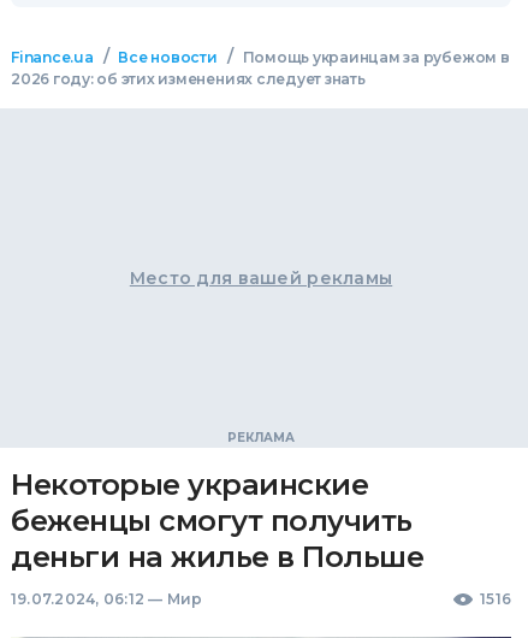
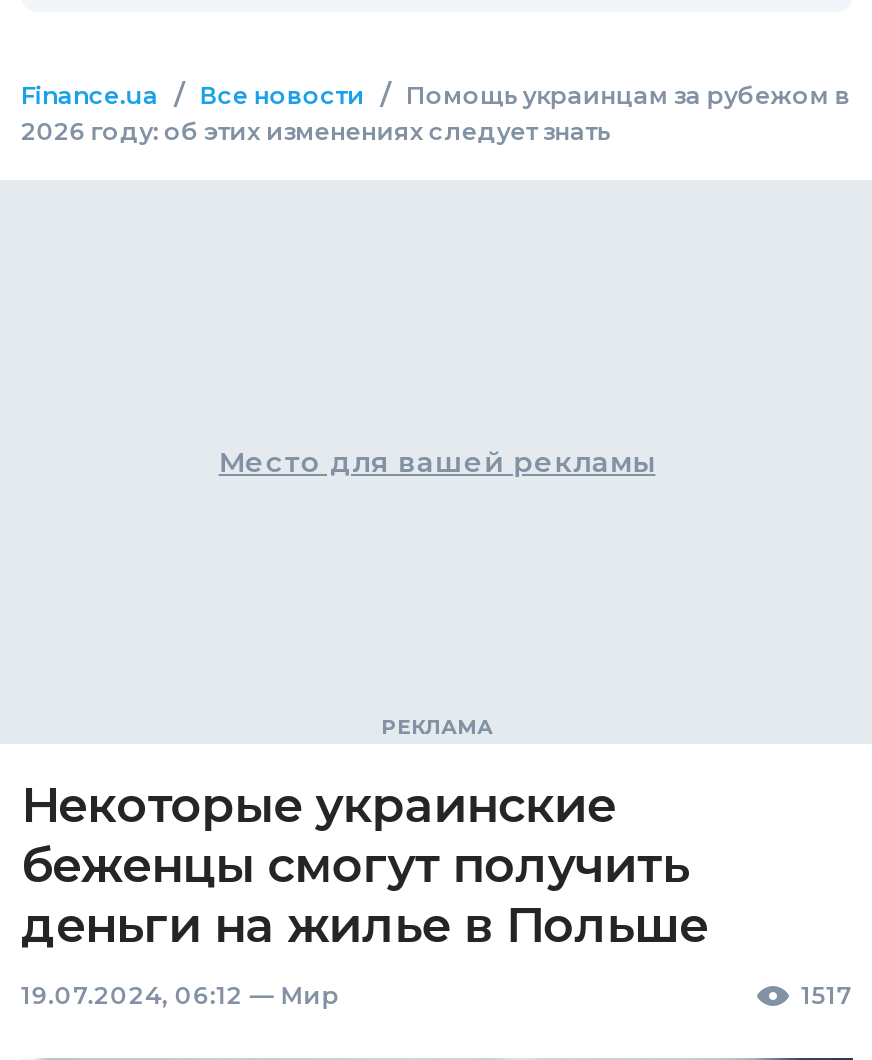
- 1516
+ 1517
